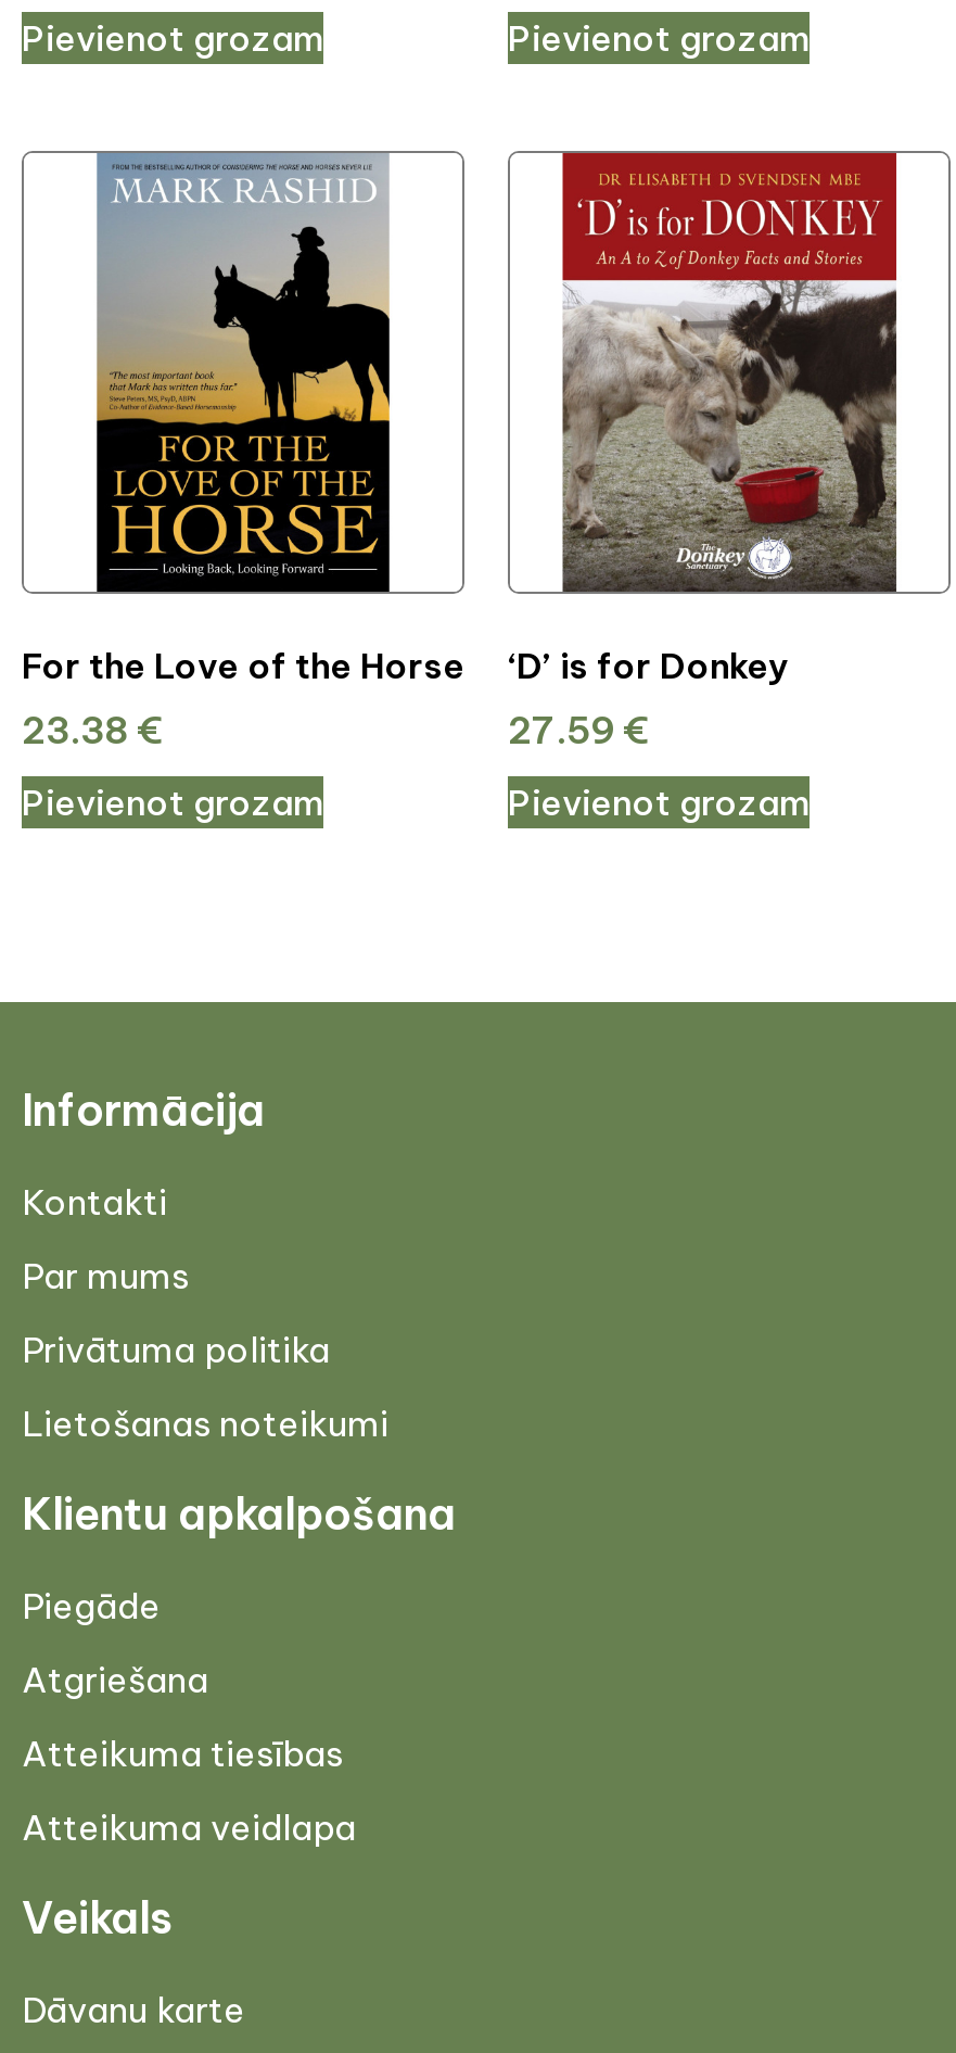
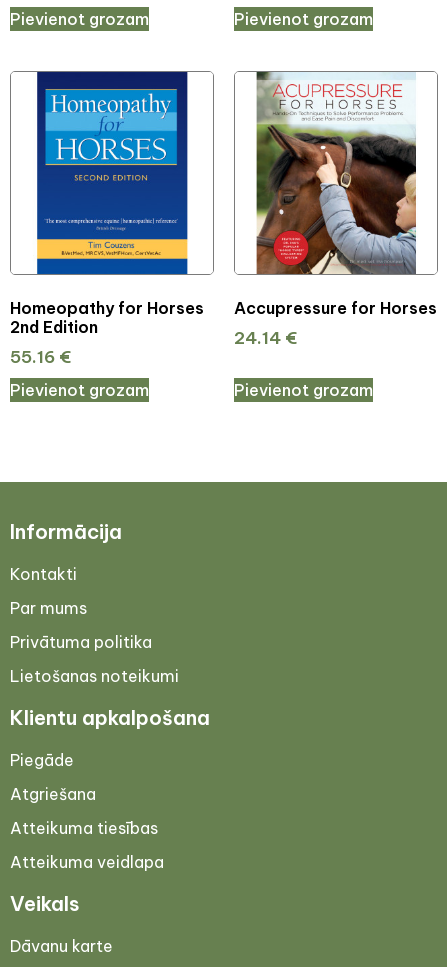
- [image]
- For the Love of the Horse
- 23.38 €
+ [image]
+ Homeopathy for Horses
+ 2nd Edition
+ 55.16 €

- [image]
- ‘D’ is for Donkey
- 27.59 €
+ [image]
+ Accupressure for Horses
+ 24.14 €
